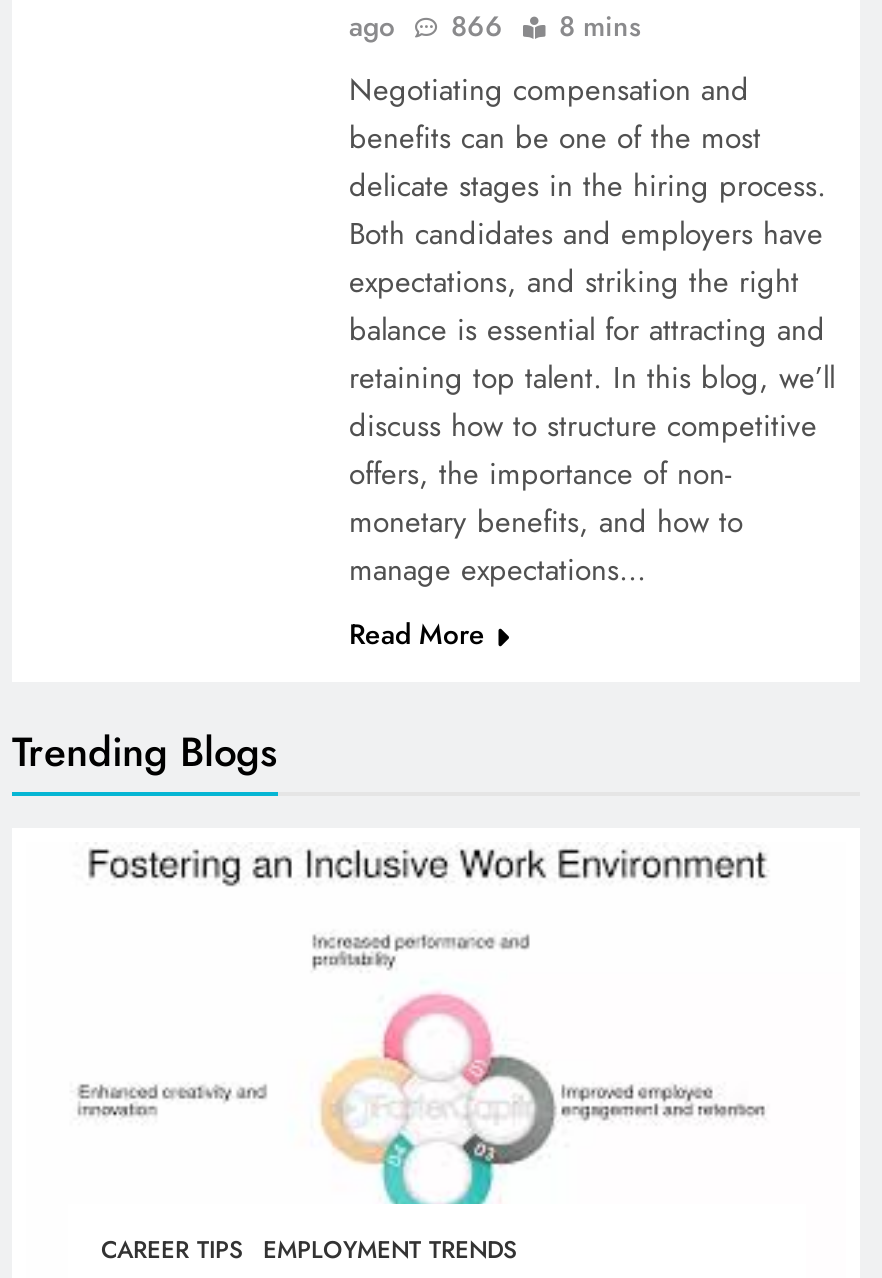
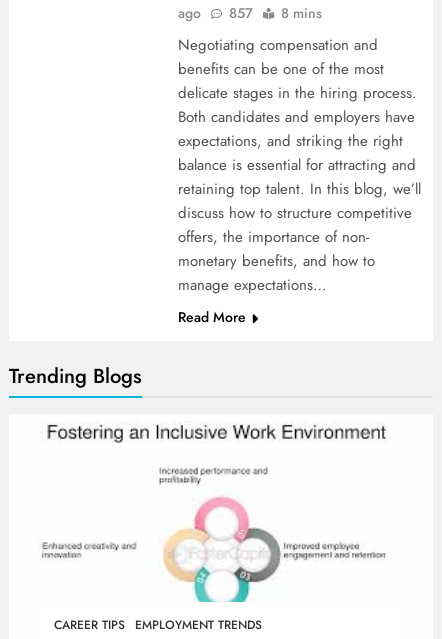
- ago 866 8 mins
+ ago 857 8 mins
